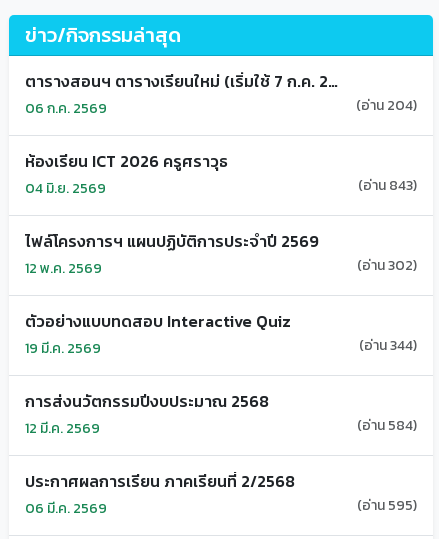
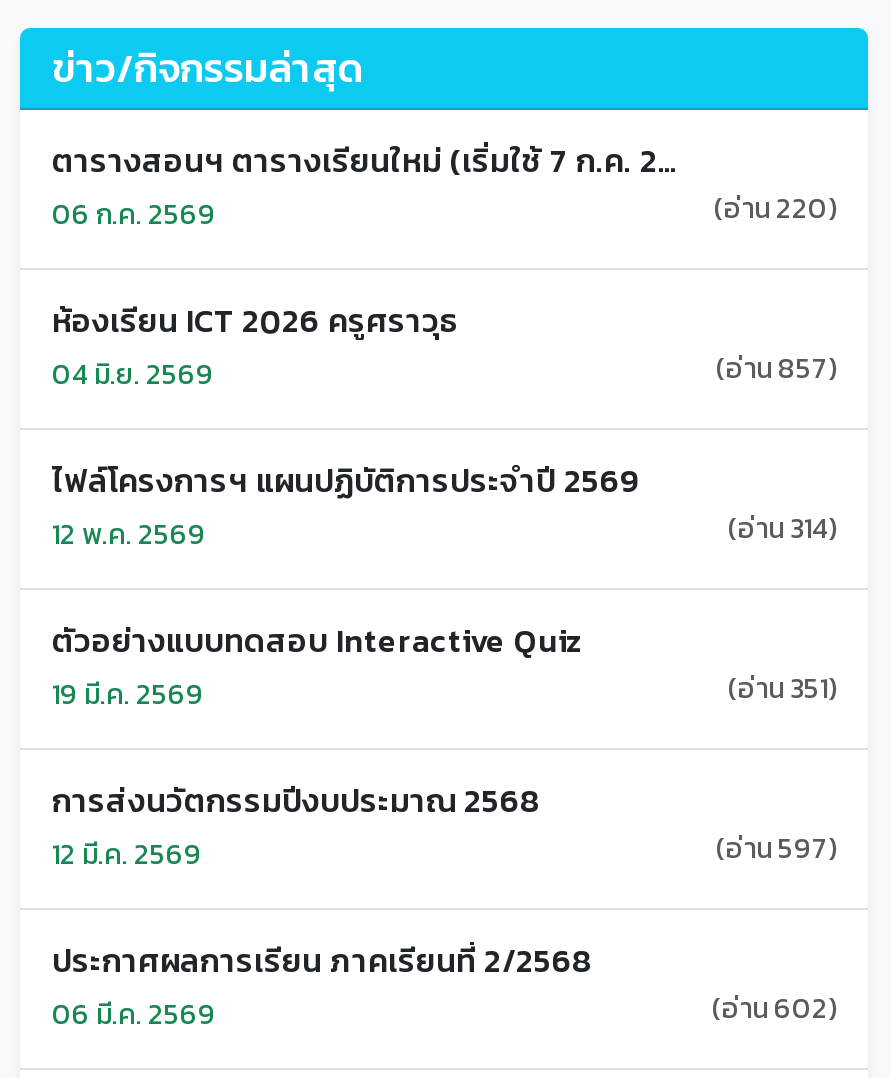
- (อ่าน 204)
+ (อ่าน 220)

- (อ่าน 843)
+ (อ่าน 857)

- (อ่าน 302)
+ (อ่าน 314)

- (อ่าน 344)
+ (อ่าน 351)

- (อ่าน 584)
+ (อ่าน 597)

- (อ่าน 595)
+ (อ่าน 602)
